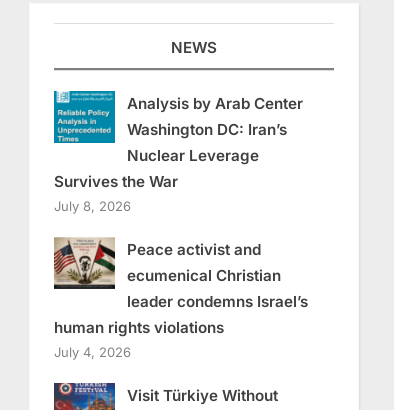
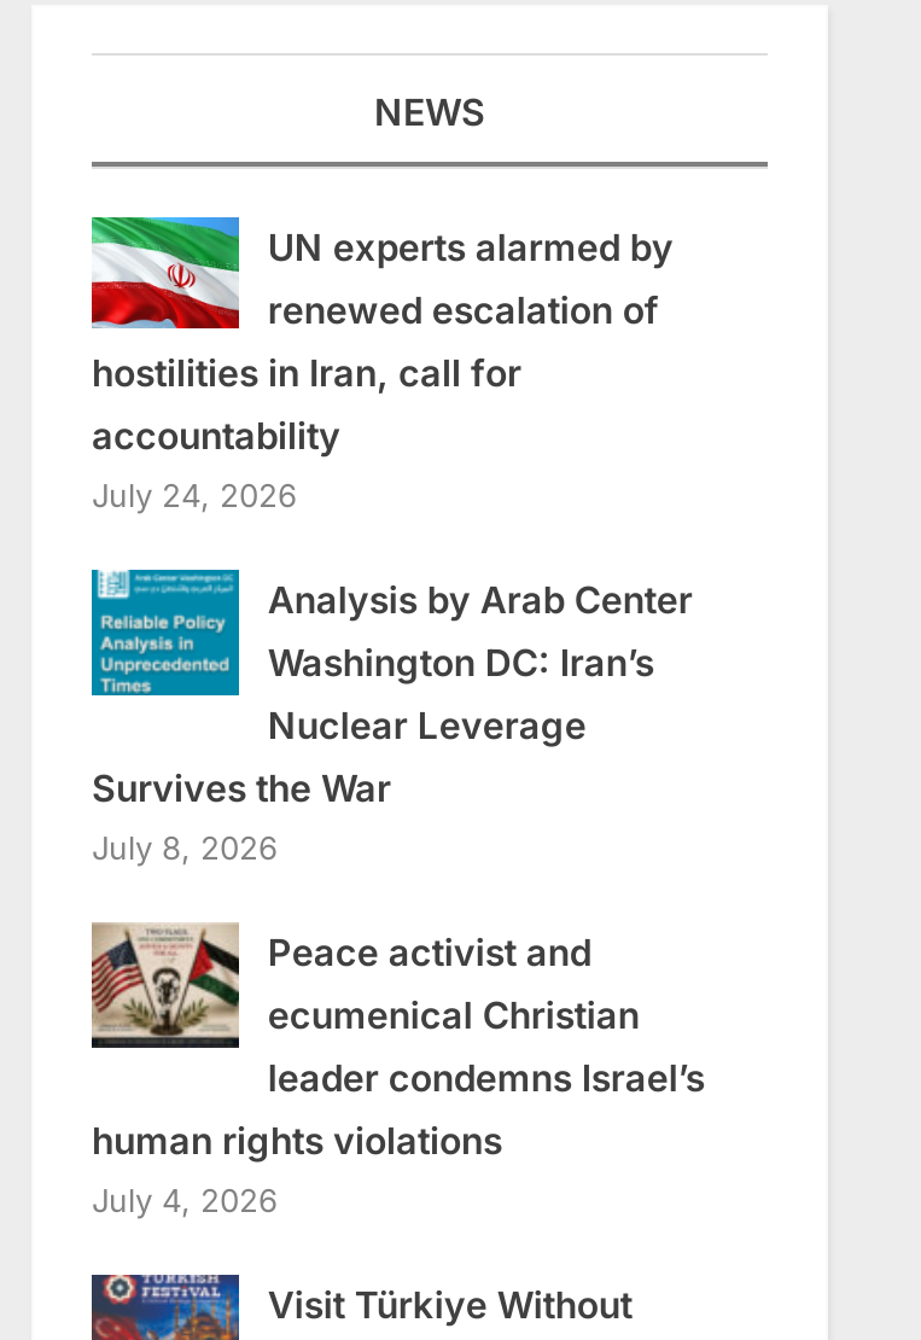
+ [image]
+ UN experts alarmed by
+ renewed escalation of
+ hostilities in Iran, call for
+ accountability
+ July 24, 2026
